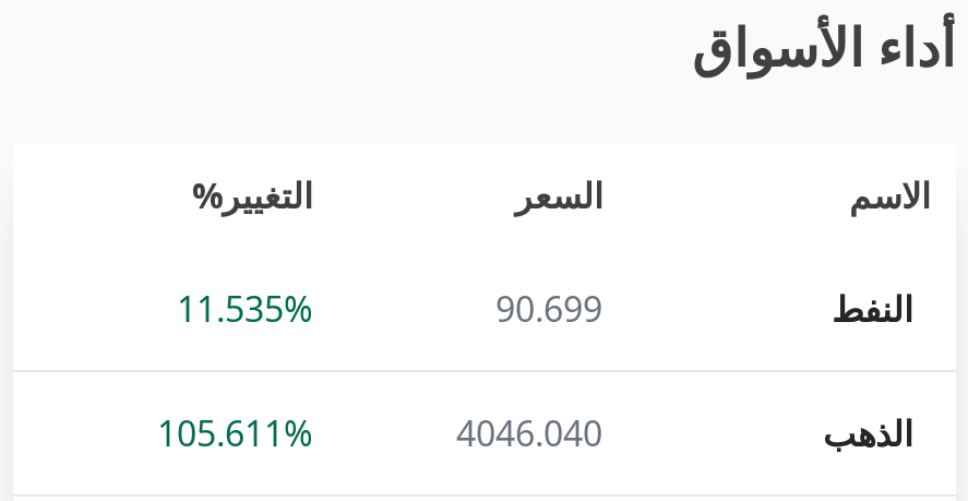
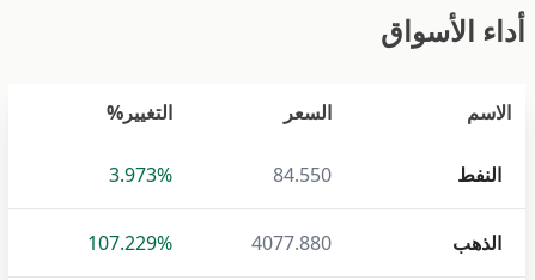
- 11.535%
+ 3.973%

- 90.699
+ 84.550

- 105.611%
+ 107.229%

- 4046.040
+ 4077.880
